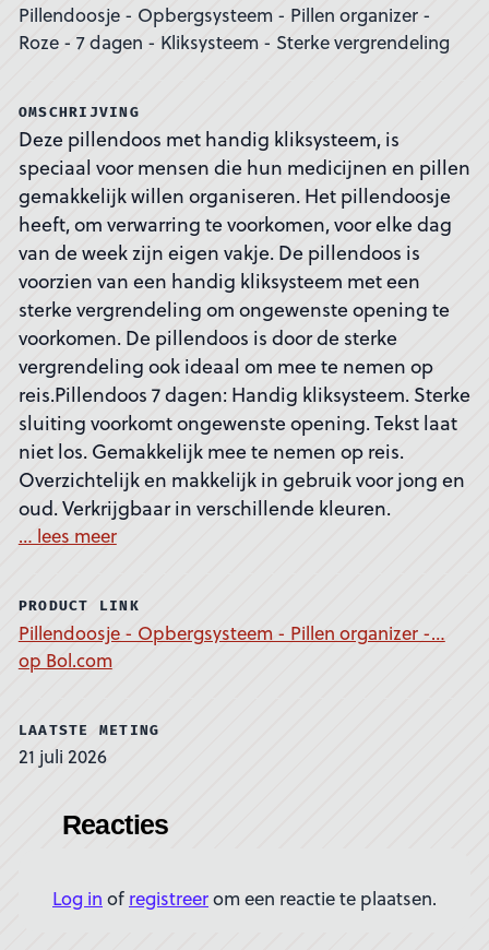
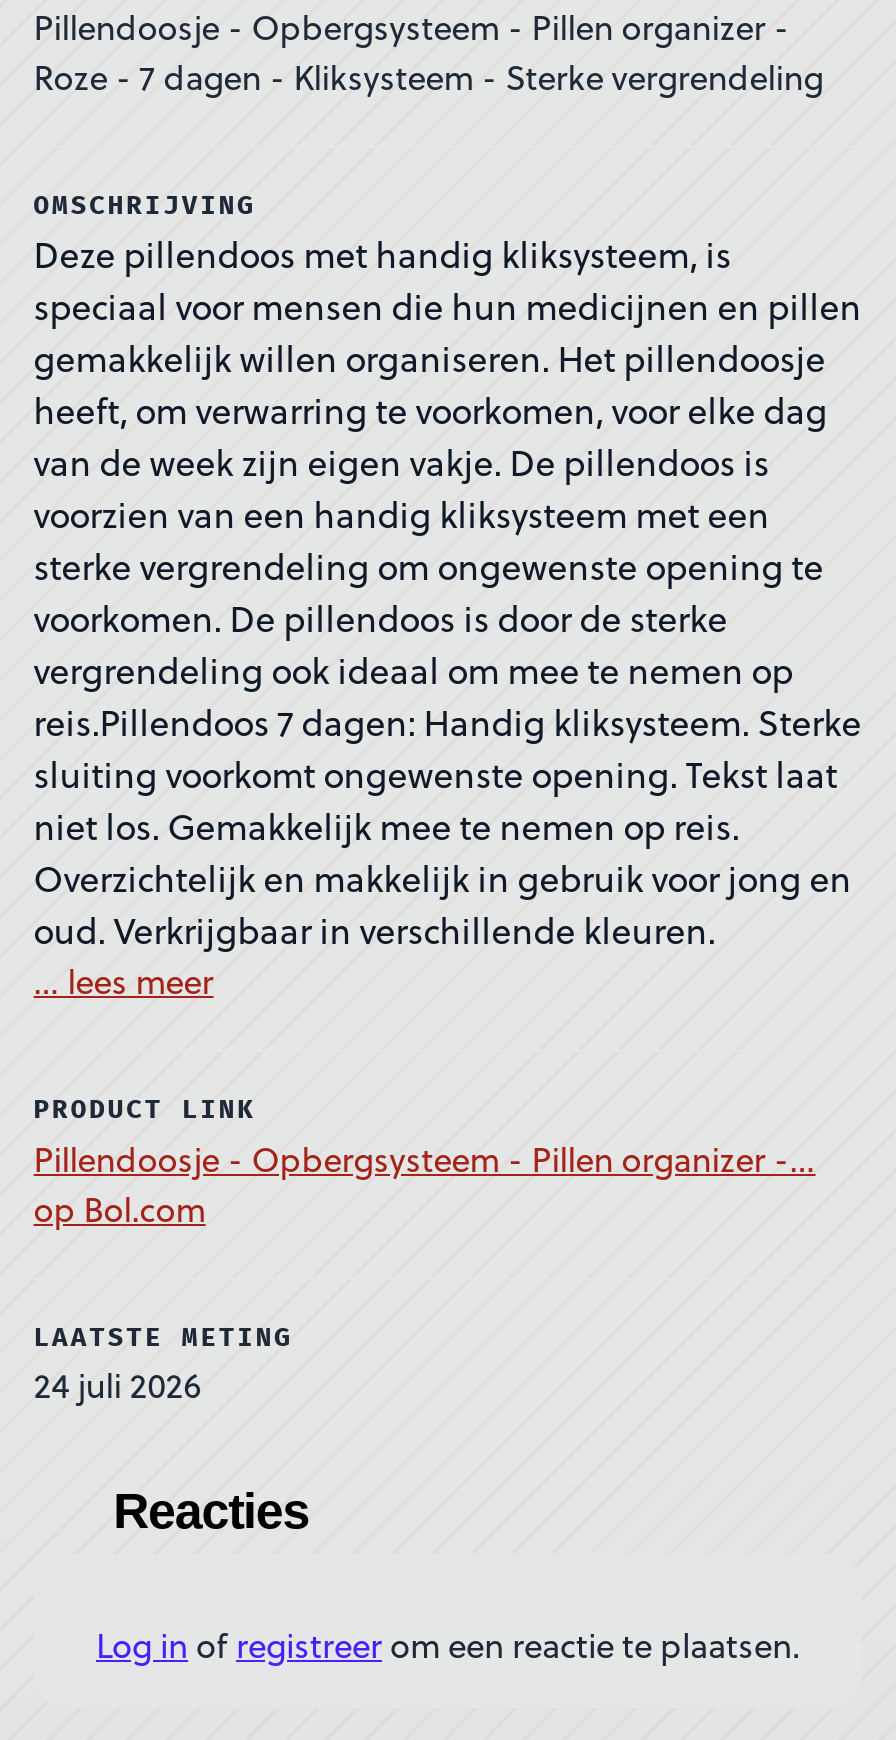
- 21 juli 2026
+ 24 juli 2026
